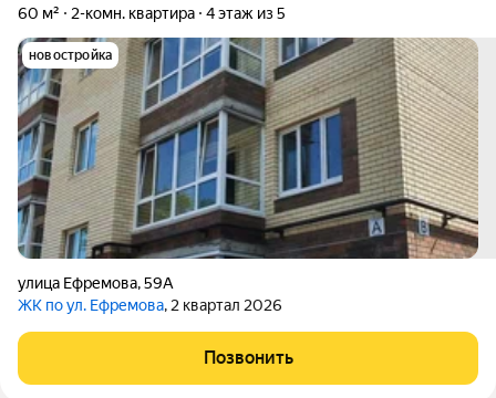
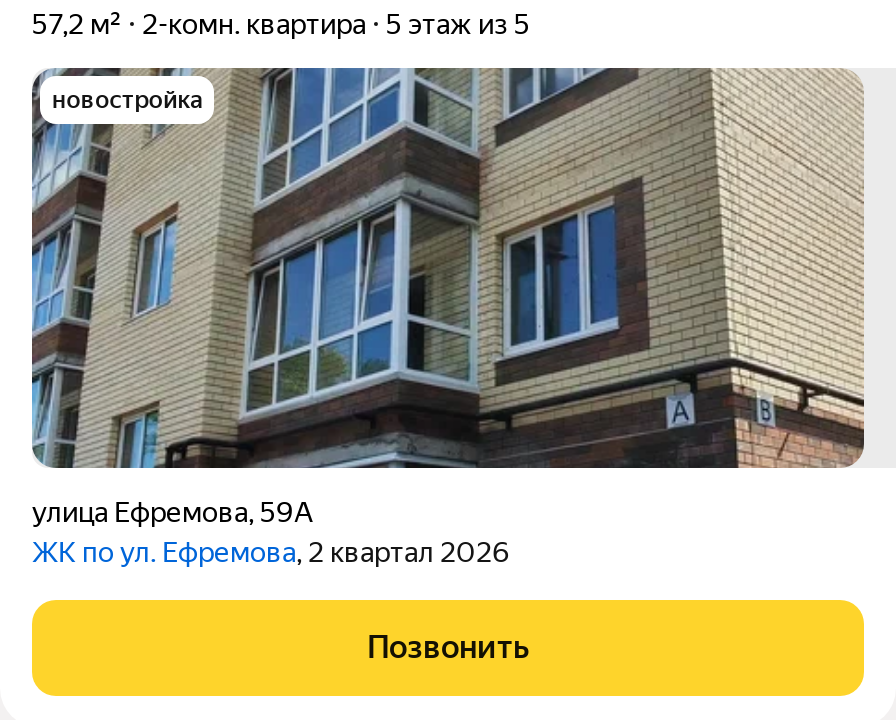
- 60 м²
+ 57,2 м²

- 4 этаж из 5
+ 5 этаж из 5
